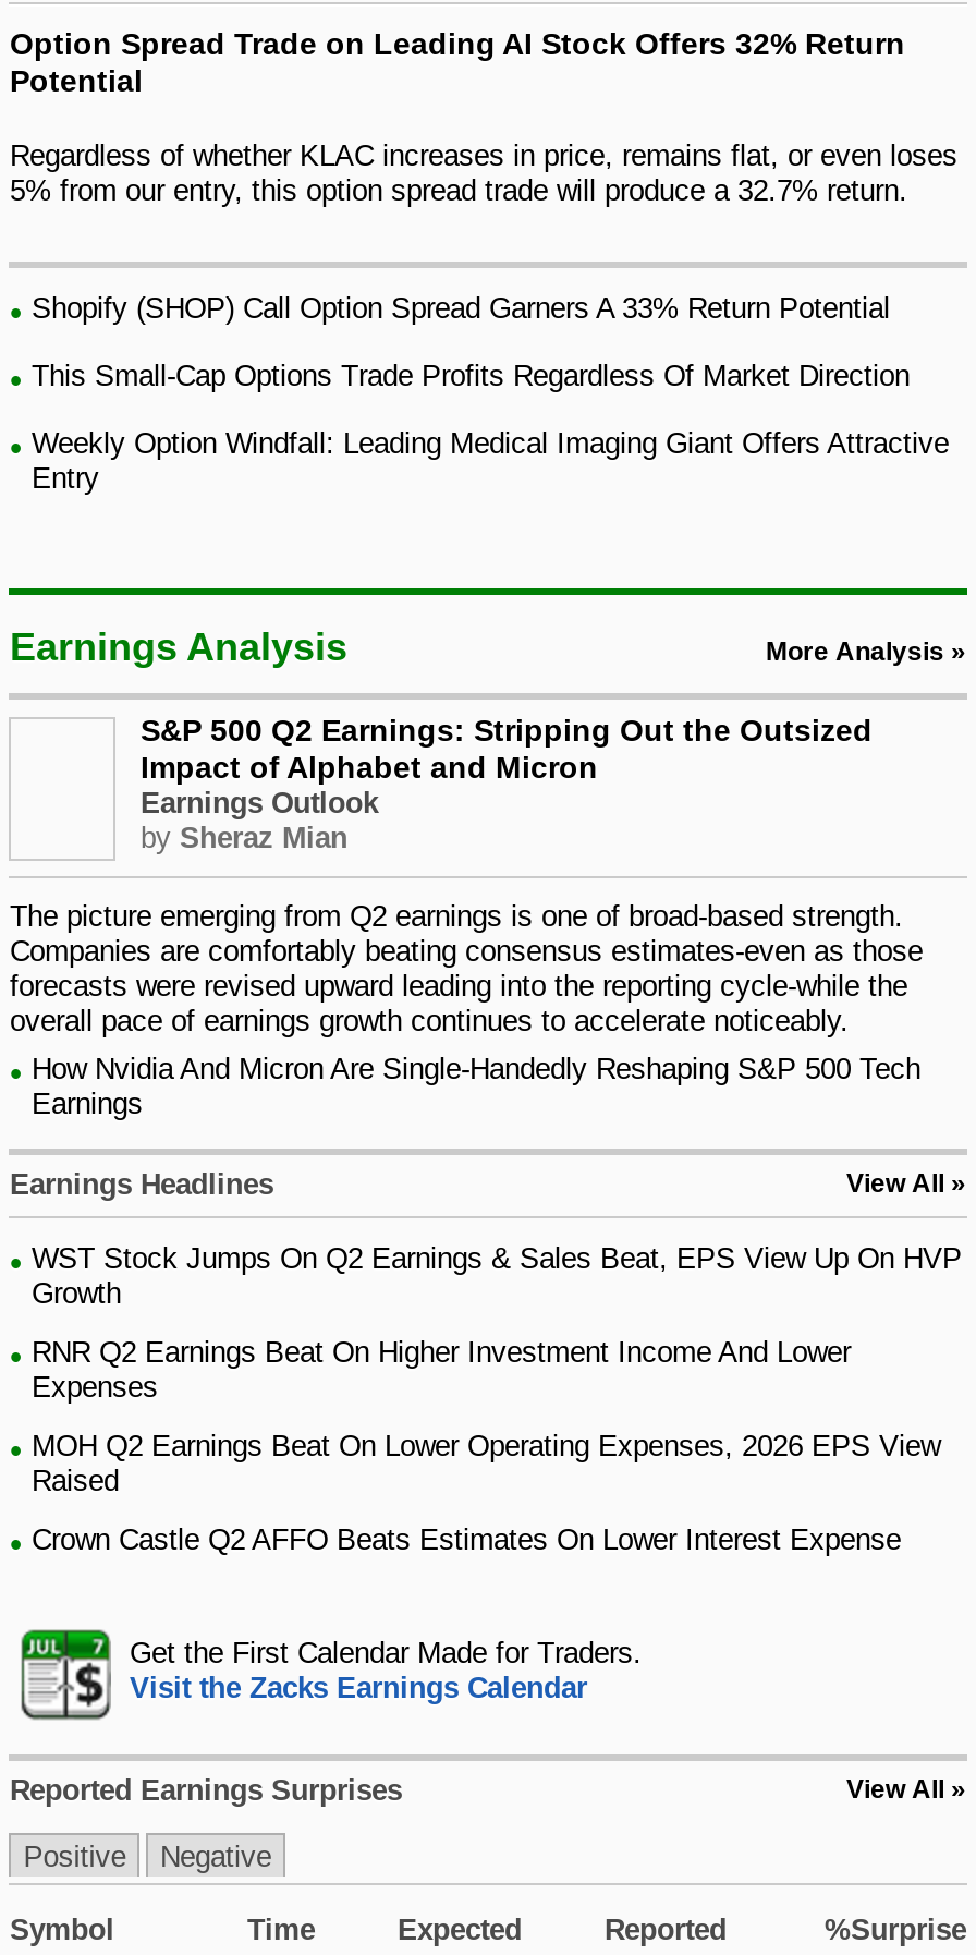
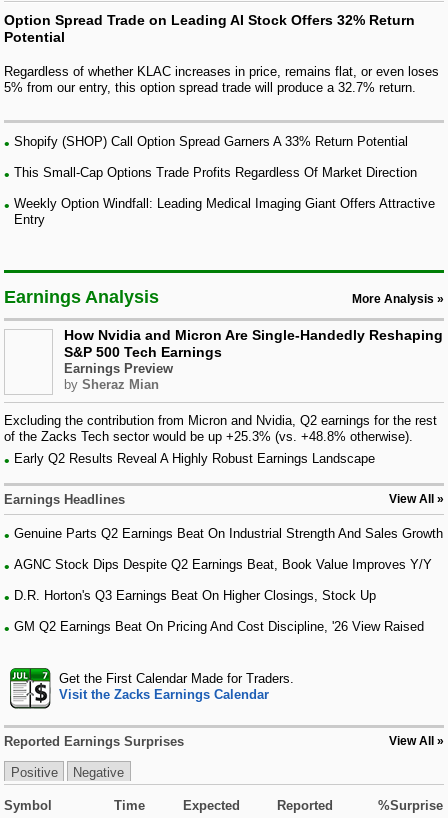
- S&P 500 Q2 Earnings: Stripping Out the Outsized
- Impact of Alphabet and Micron
- Earnings Outlook
+ How Nvidia and Micron Are Single-Handedly Reshaping
+ S&P 500 Tech Earnings
+ Earnings Preview

- The picture emerging from Q2 earnings is one of broad-based strength.
- Companies are comfortably beating consensus estimates-even as those
- forecasts were revised upward leading into the reporting cycle-while the
- overall pace of earnings growth continues to accelerate noticeably.
+ Excluding the contribution from Micron and Nvidia, Q2 earnings for the rest
+ of the Zacks Tech sector would be up +25.3% (vs. +48.8% otherwise).

- How Nvidia And Micron Are Single-Handedly Reshaping S&P 500 Tech
- Earnings
+ Early Q2 Results Reveal A Highly Robust Earnings Landscape

- WST Stock Jumps On Q2 Earnings & Sales Beat, EPS View Up On HVP
- Growth
+ Genuine Parts Q2 Earnings Beat On Industrial Strength And Sales Growth

- RNR Q2 Earnings Beat On Higher Investment Income And Lower
- Expenses
+ AGNC Stock Dips Despite Q2 Earnings Beat, Book Value Improves Y/Y

- MOH Q2 Earnings Beat On Lower Operating Expenses, 2026 EPS View
- Raised
+ D.R. Horton's Q3 Earnings Beat On Higher Closings, Stock Up

- Crown Castle Q2 AFFO Beats Estimates On Lower Interest Expense
+ GM Q2 Earnings Beat On Pricing And Cost Discipline, '26 View Raised
